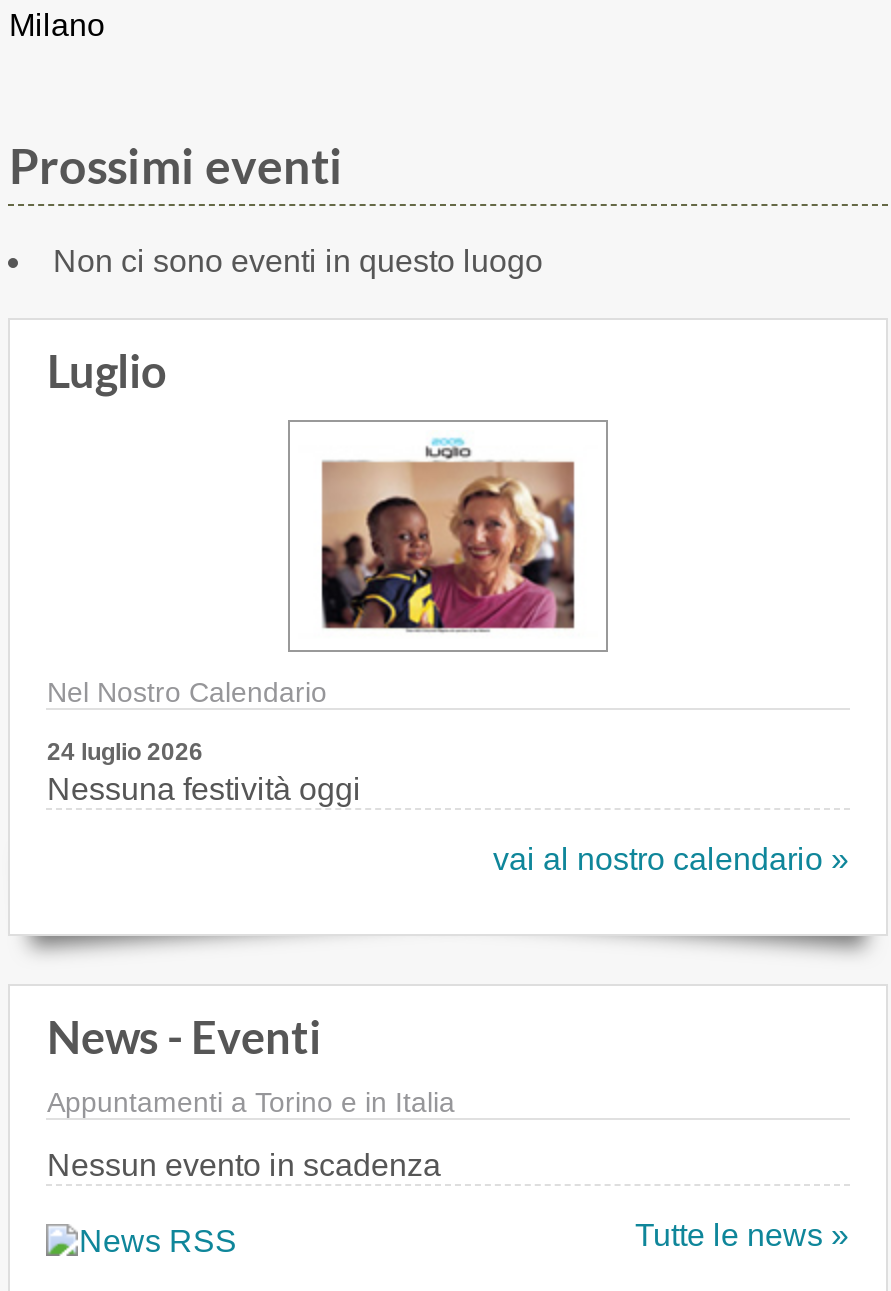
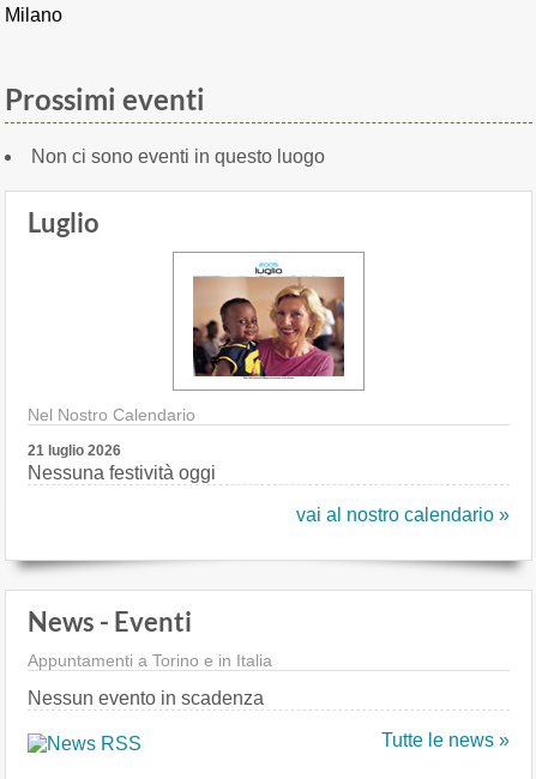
- 24 luglio 2026
+ 21 luglio 2026
